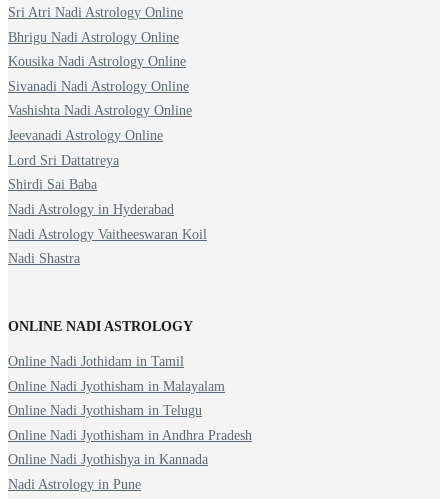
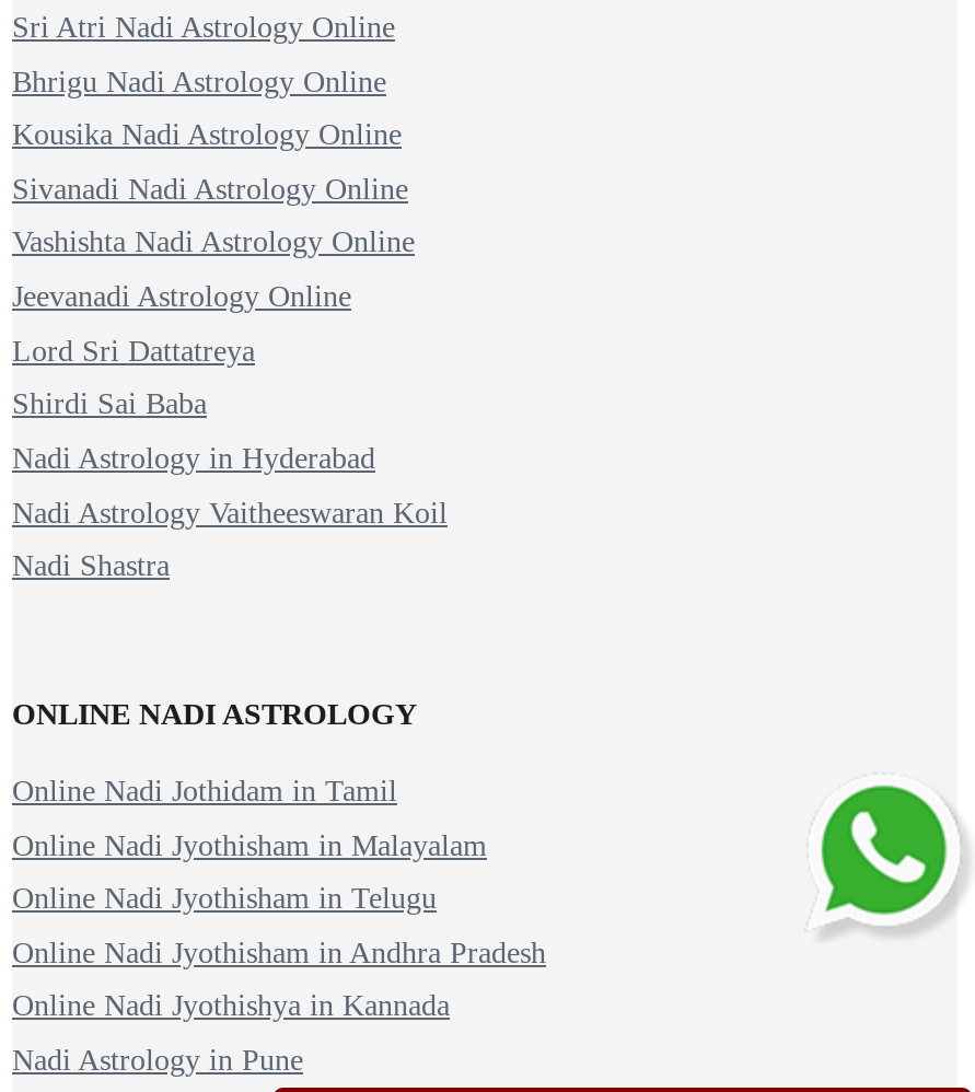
+ [image]
